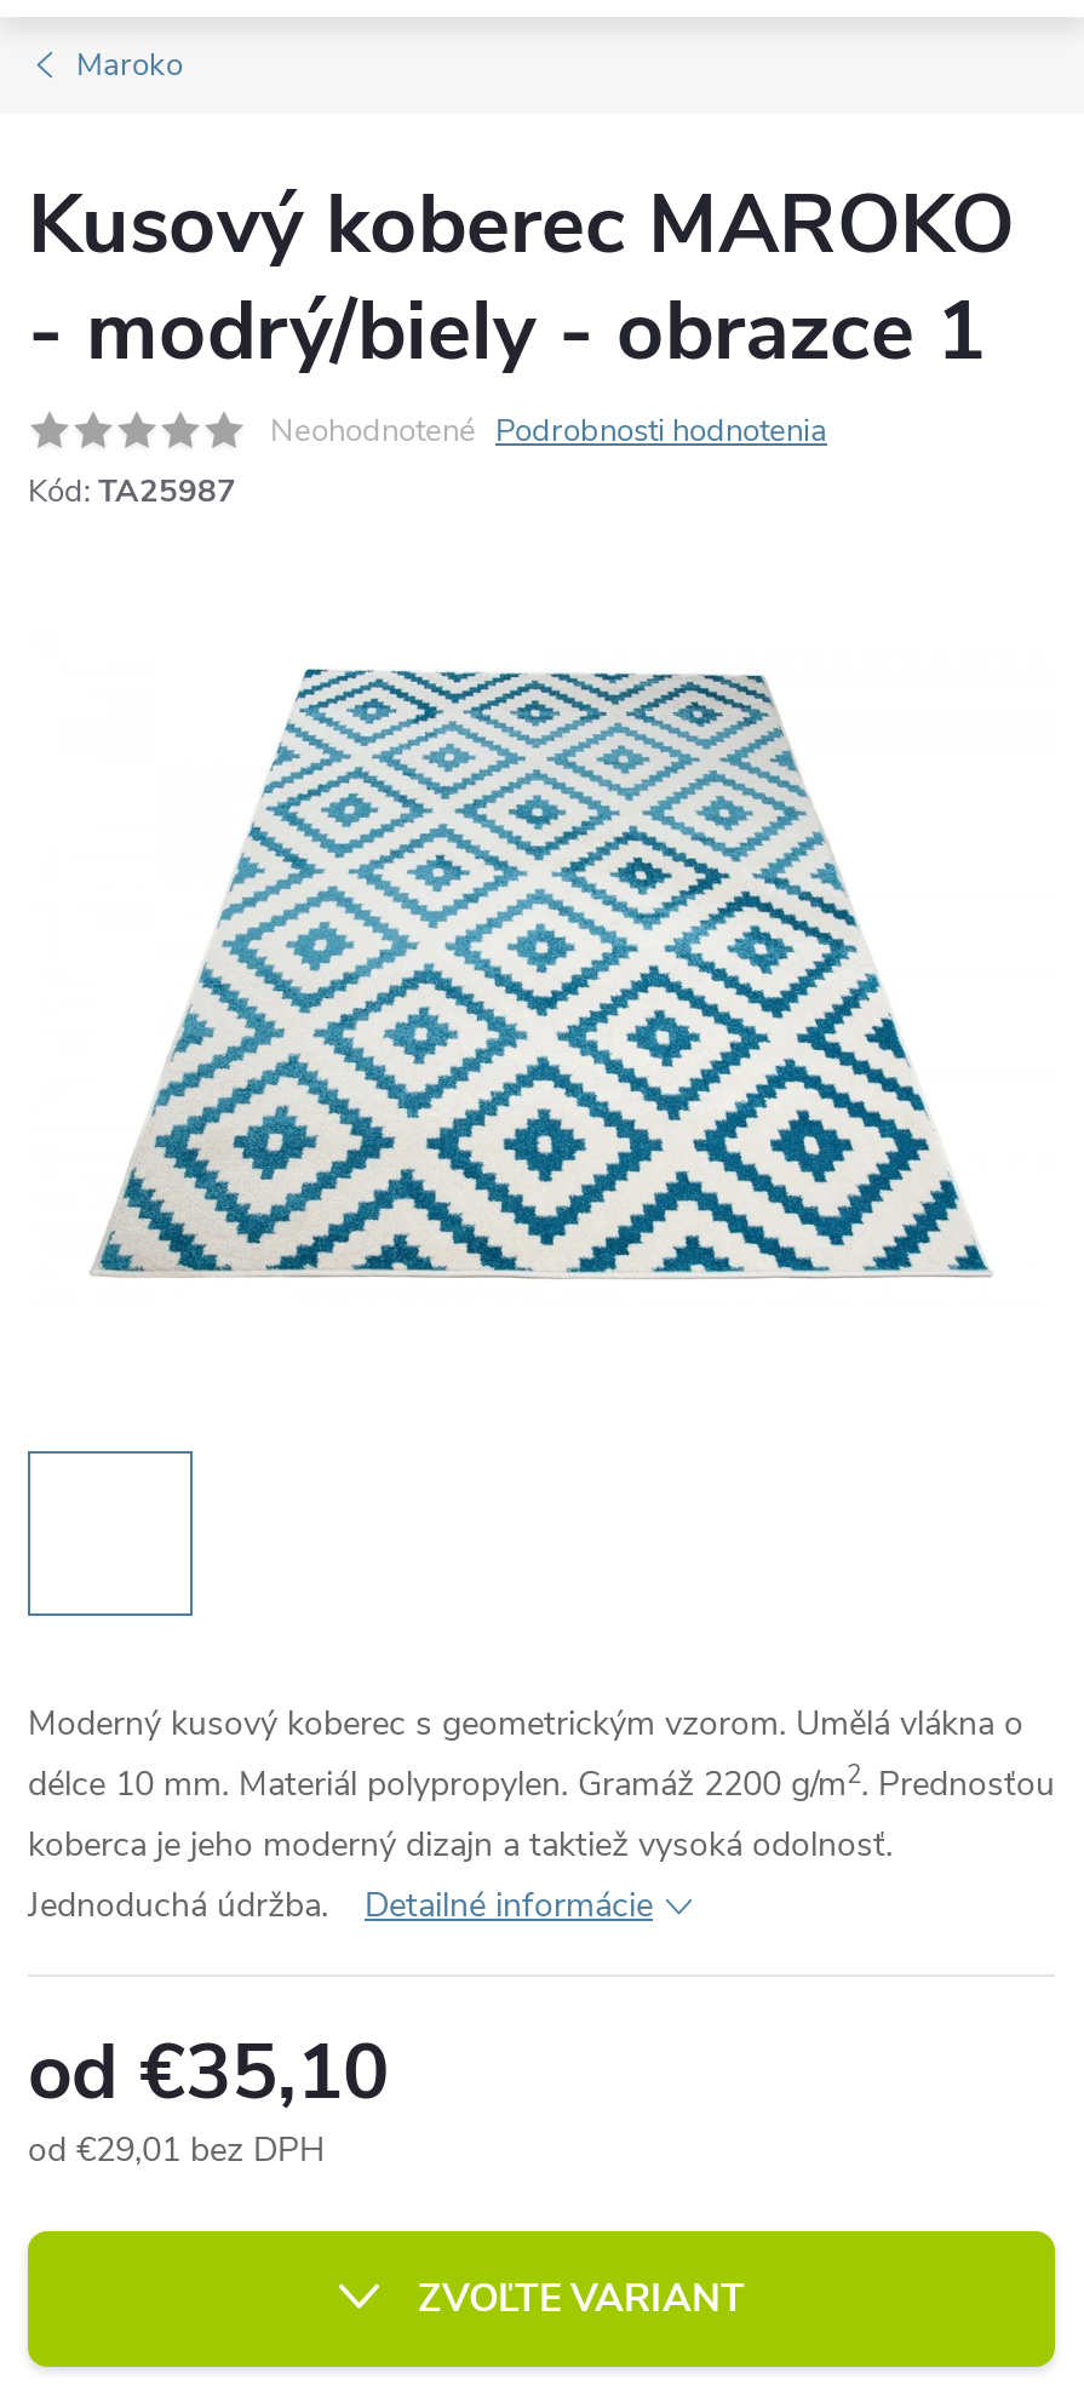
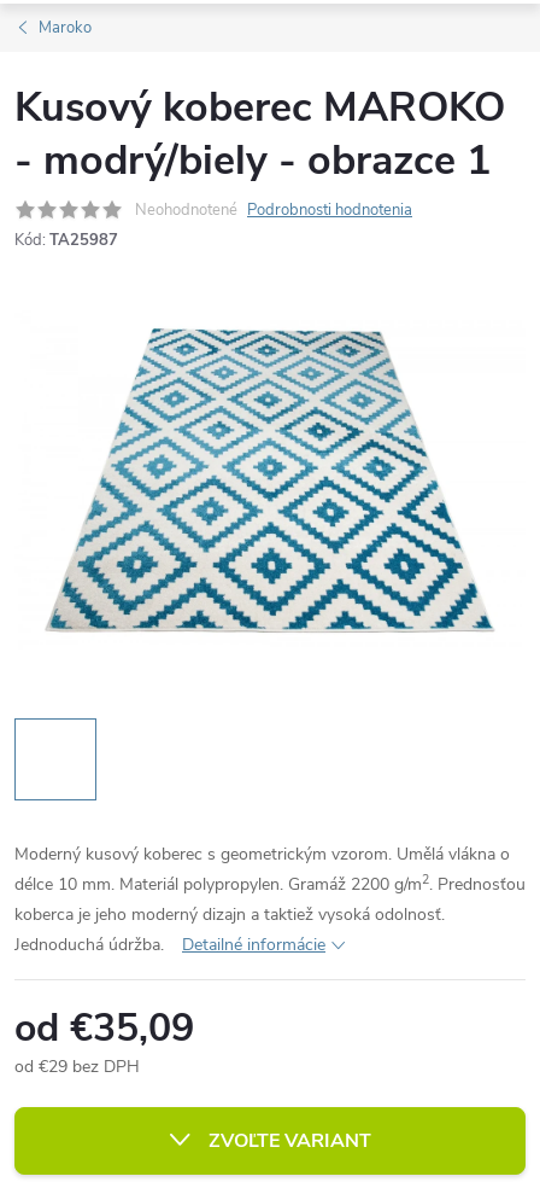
- od €35,10
+ od €35,09

- od €29,01 bez DPH
+ od €29 bez DPH
